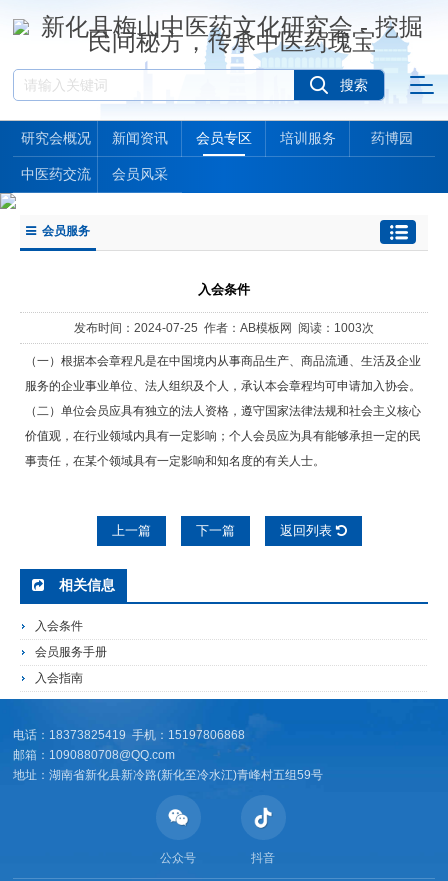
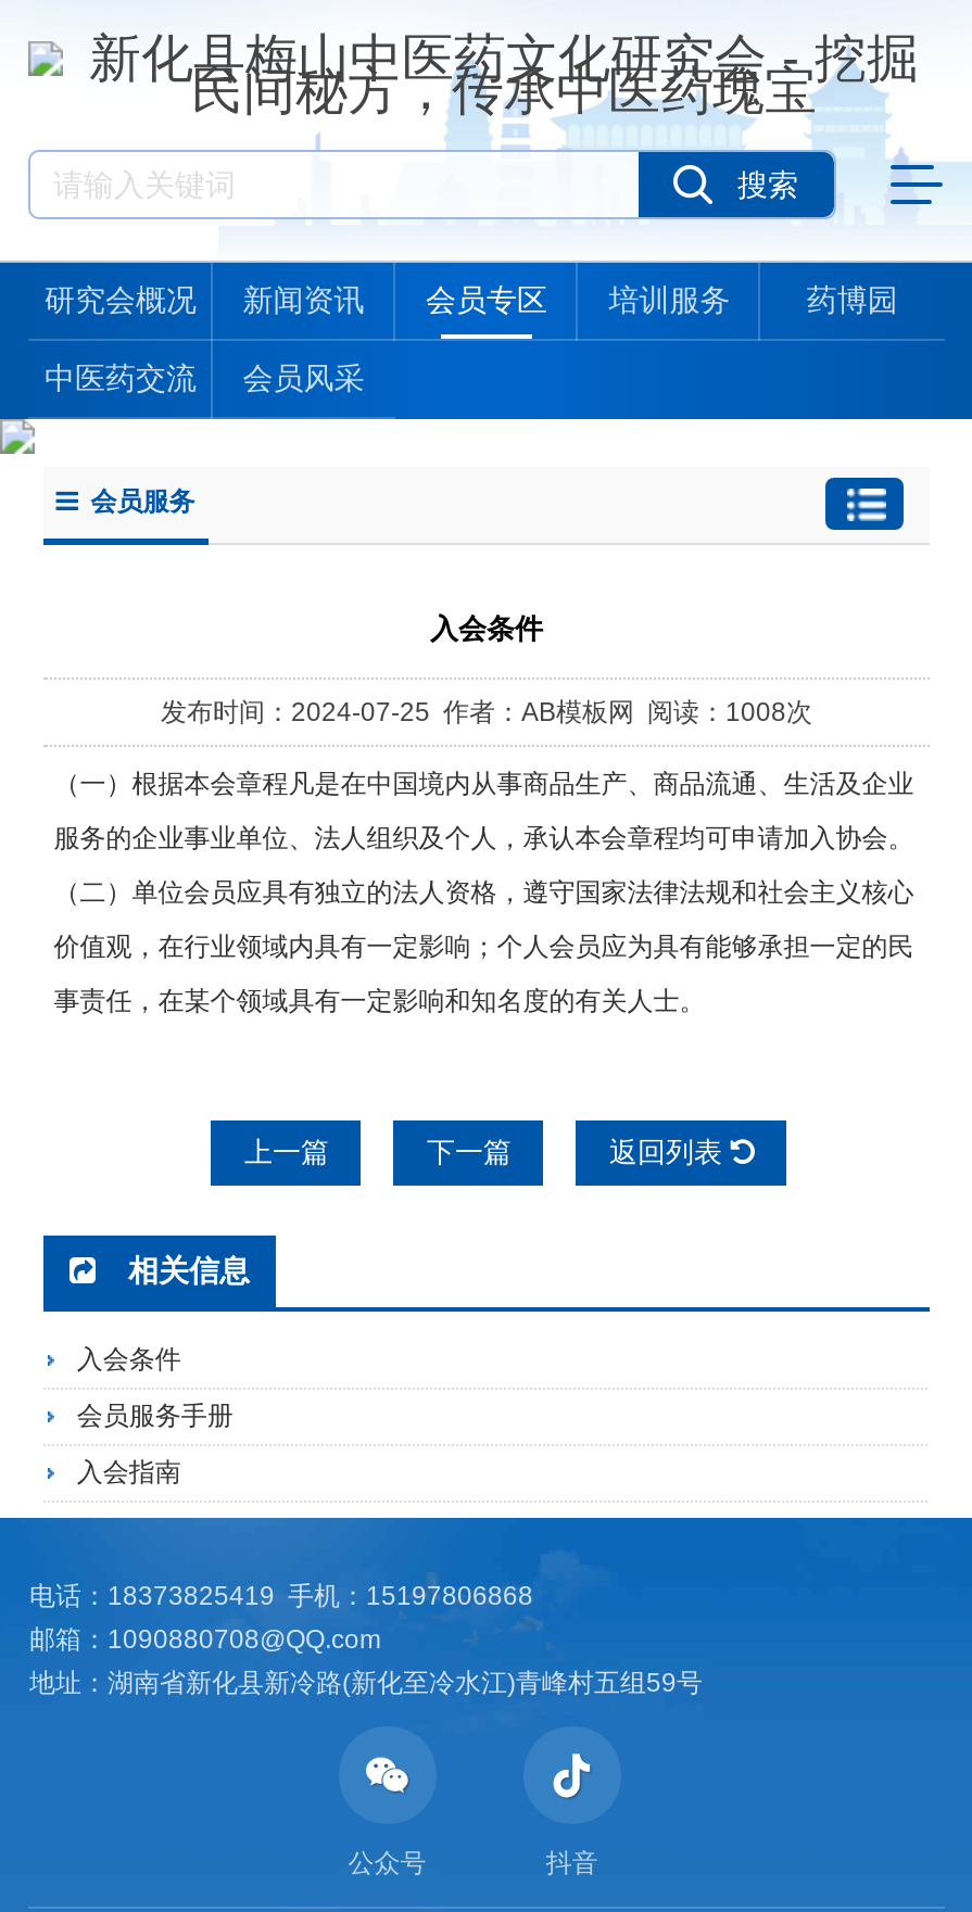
- 发布时间：2024-07-25 作者：AB模板网 阅读：1003次
+ 发布时间：2024-07-25 作者：AB模板网 阅读：1008次
